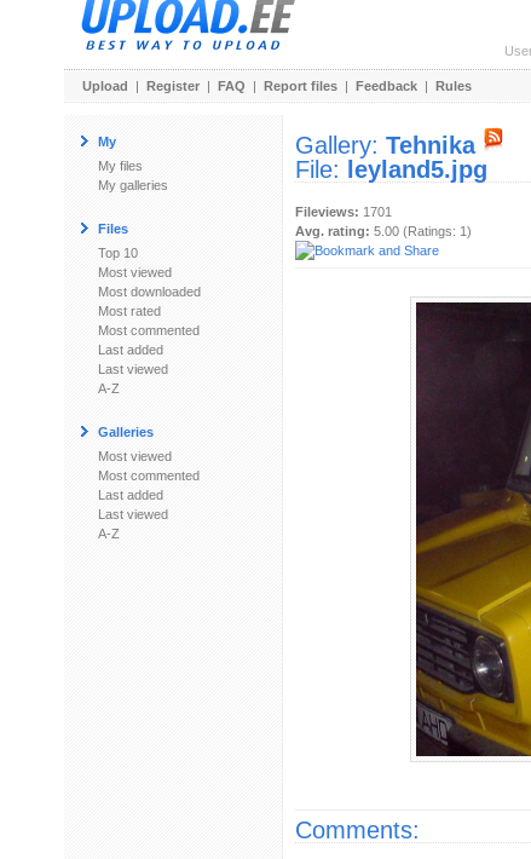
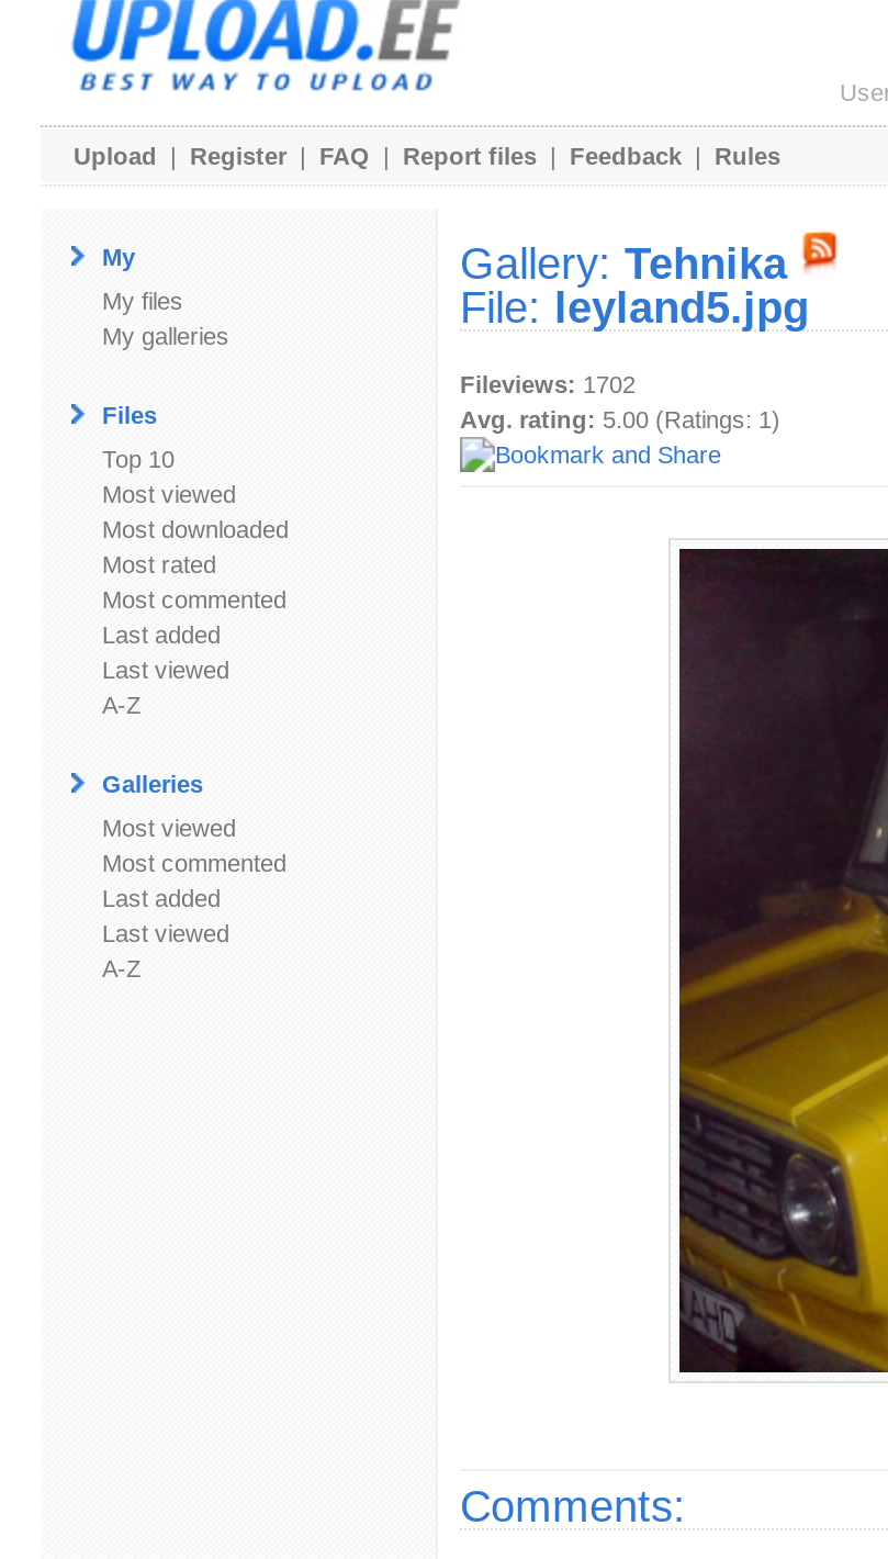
- Fileviews: 1701
+ Fileviews: 1702
